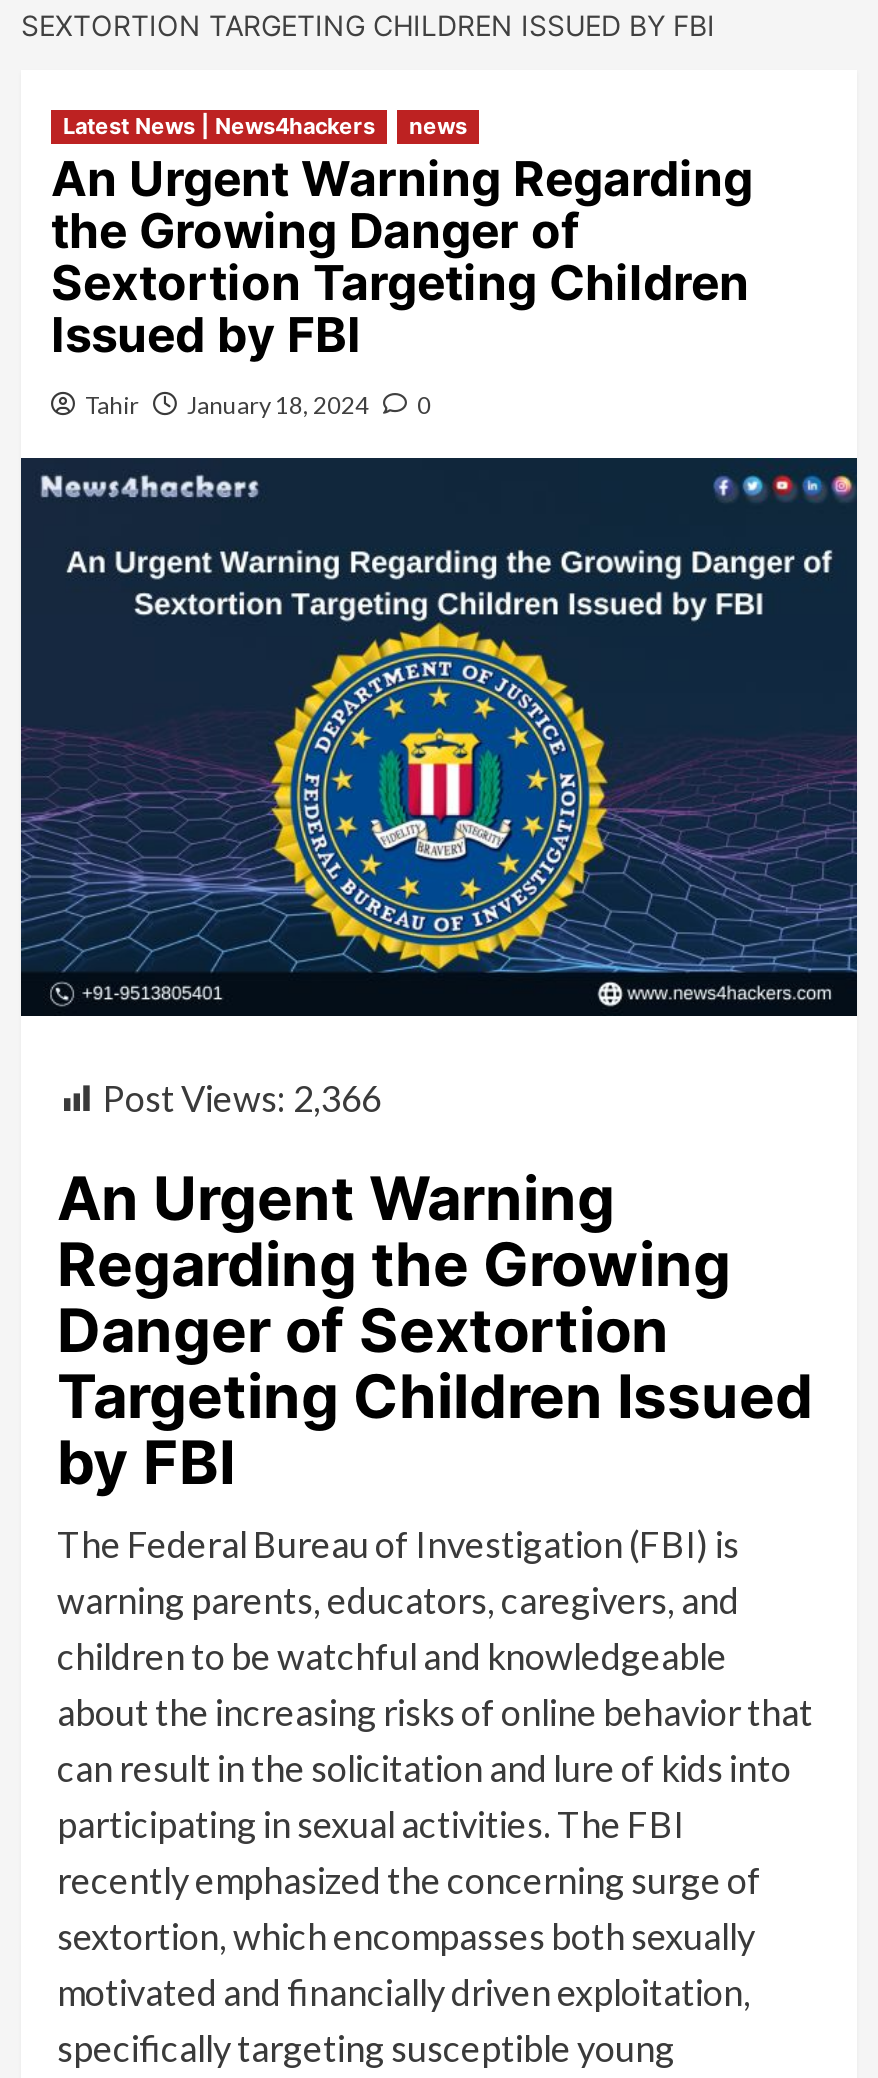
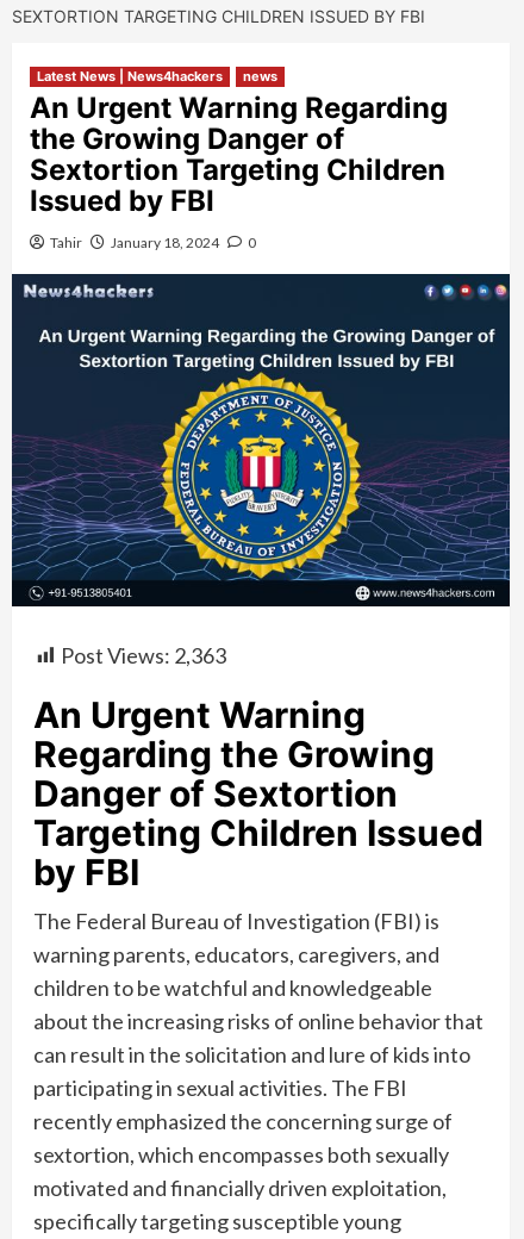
- Post Views: 2,366
+ Post Views: 2,363
